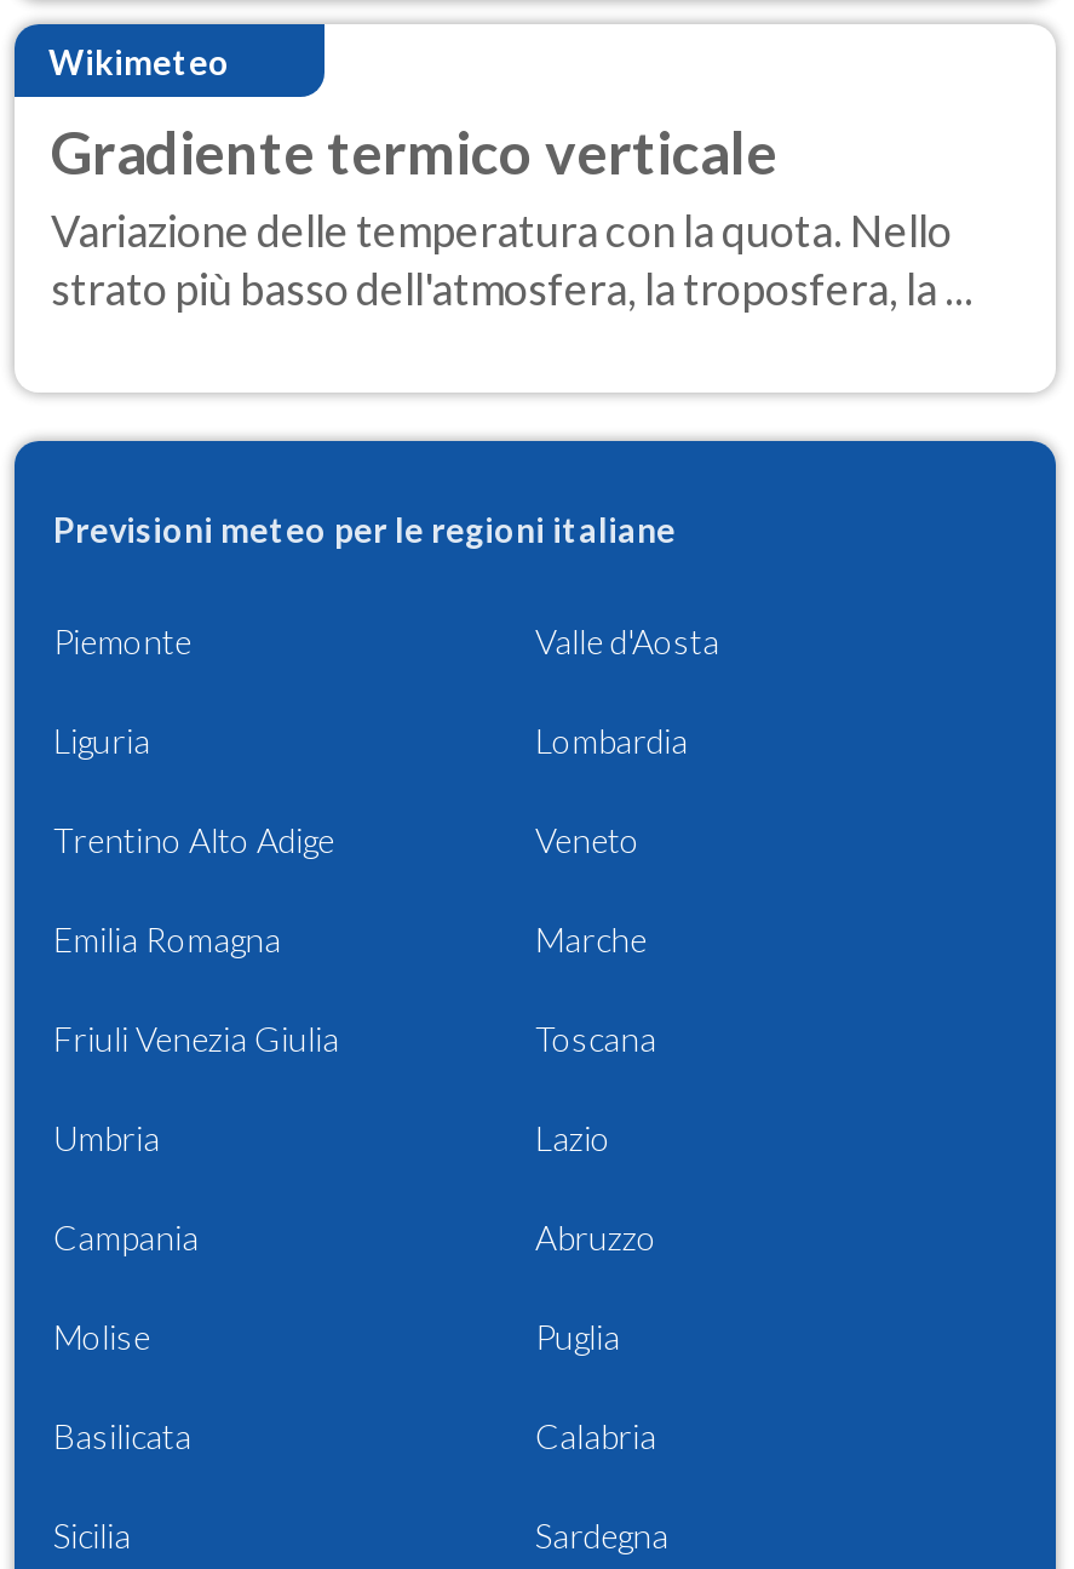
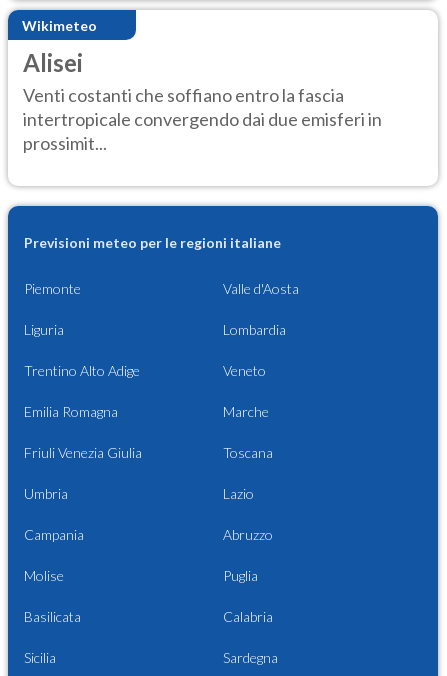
- Gradiente termico verticale
- Variazione delle temperatura con la quota. Nello
- strato più basso dell'atmosfera, la troposfera, la ...
+ Alisei
+ Venti costanti che soffiano entro la fascia
+ intertropicale convergendo dai due emisferi in
+ prossimit...
